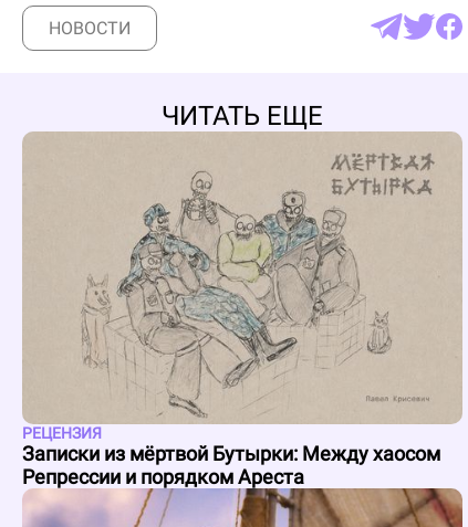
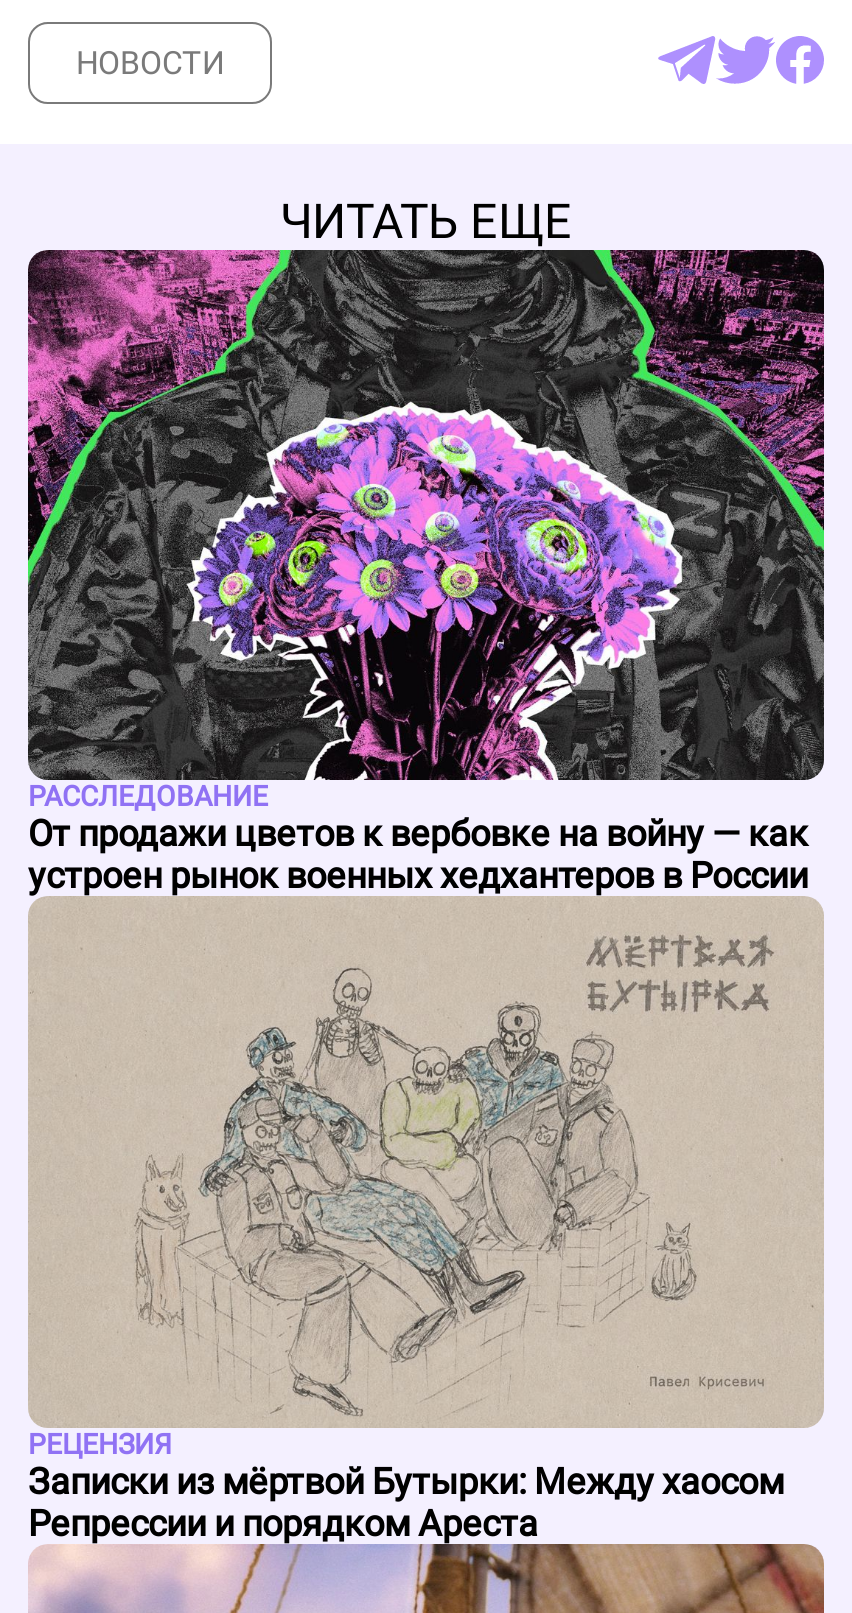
+ [image]
+ РАССЛЕДОВАНИЕ
+ От продажи цветов к вербовке на войну — как
+ устроен рынок военных хедхантеров в России
